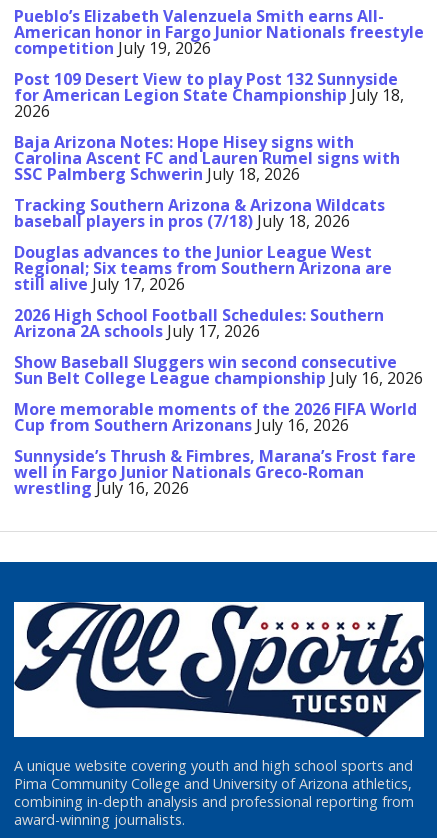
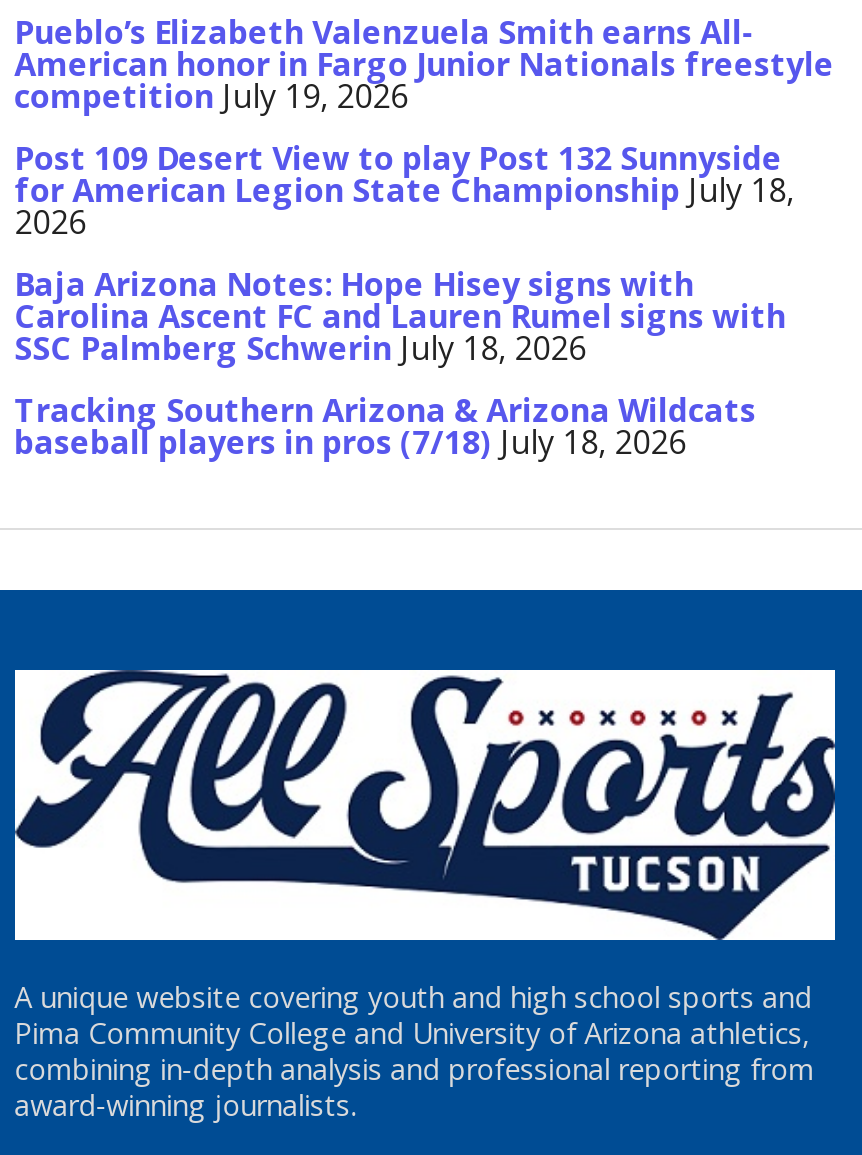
- Douglas advances to the Junior League West
- Regional; Six teams from Southern Arizona are
- still alive July 17, 2026
- 2026 High School Football Schedules: Southern
- Arizona 2A schools July 17, 2026
- Show Baseball Sluggers win second consecutive
- Sun Belt College League championship July 16, 2026
- More memorable moments of the 2026 FIFA World
- Cup from Southern Arizonans July 16, 2026
- Sunnyside’s Thrush & Fimbres, Marana’s Frost fare
- well in Fargo Junior Nationals Greco-Roman
- wrestling July 16, 2026
